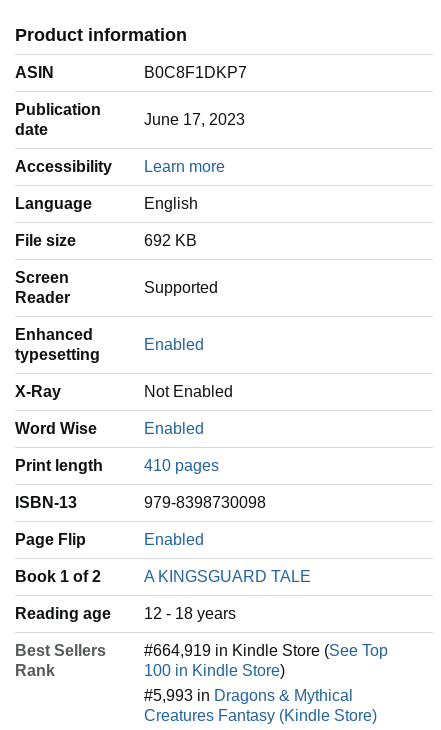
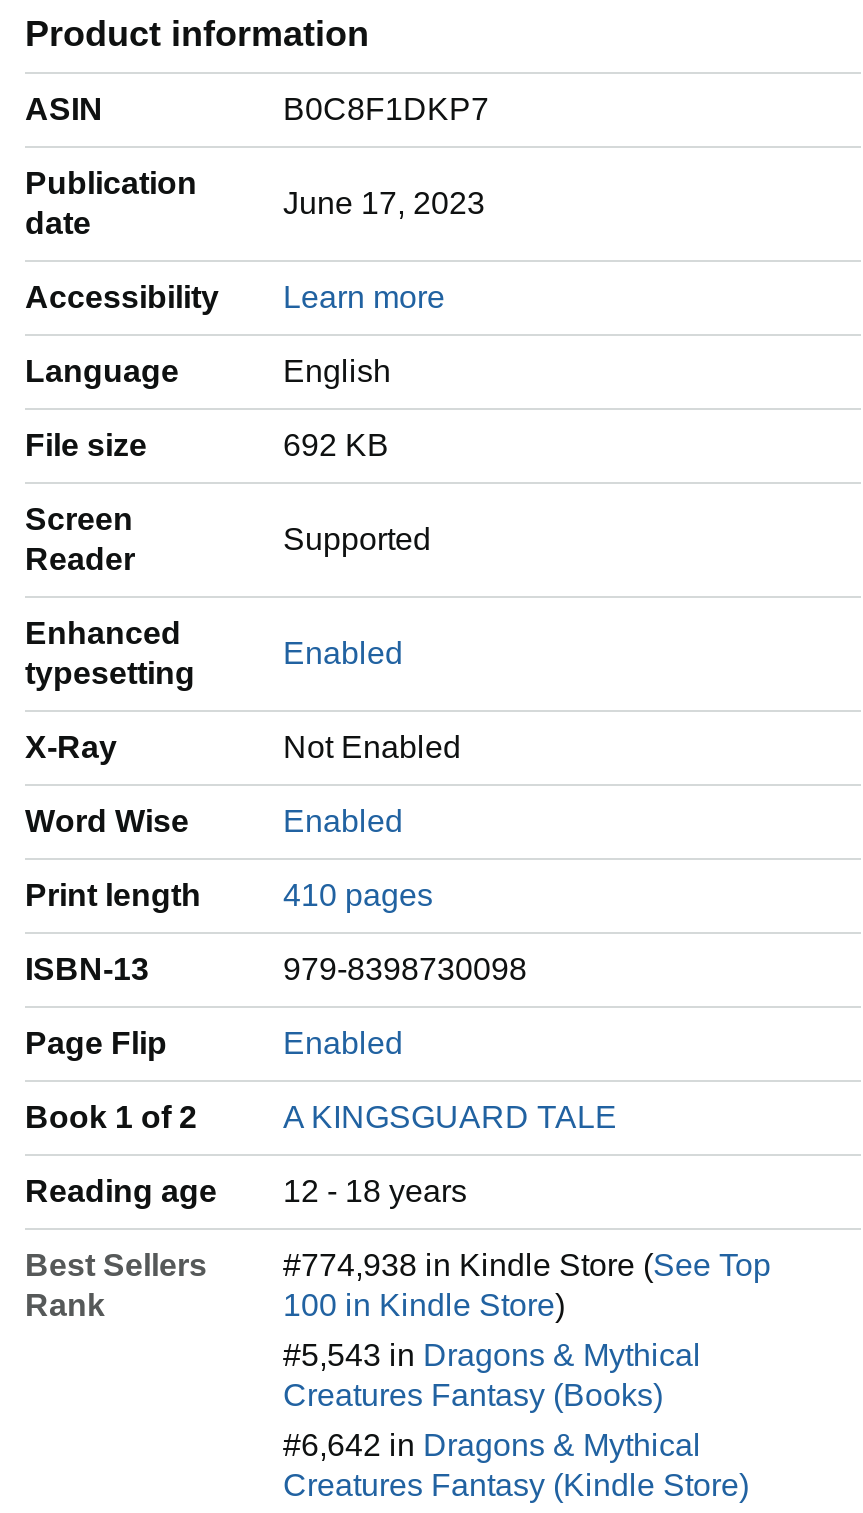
- #664,919 in Kindle Store (See Top
+ #774,938 in Kindle Store (See Top

- #5,993 in Dragons & Mythical
+ #5,543 in Dragons & Mythical
+ Creatures Fantasy (Books)
+ #6,642 in Dragons & Mythical
